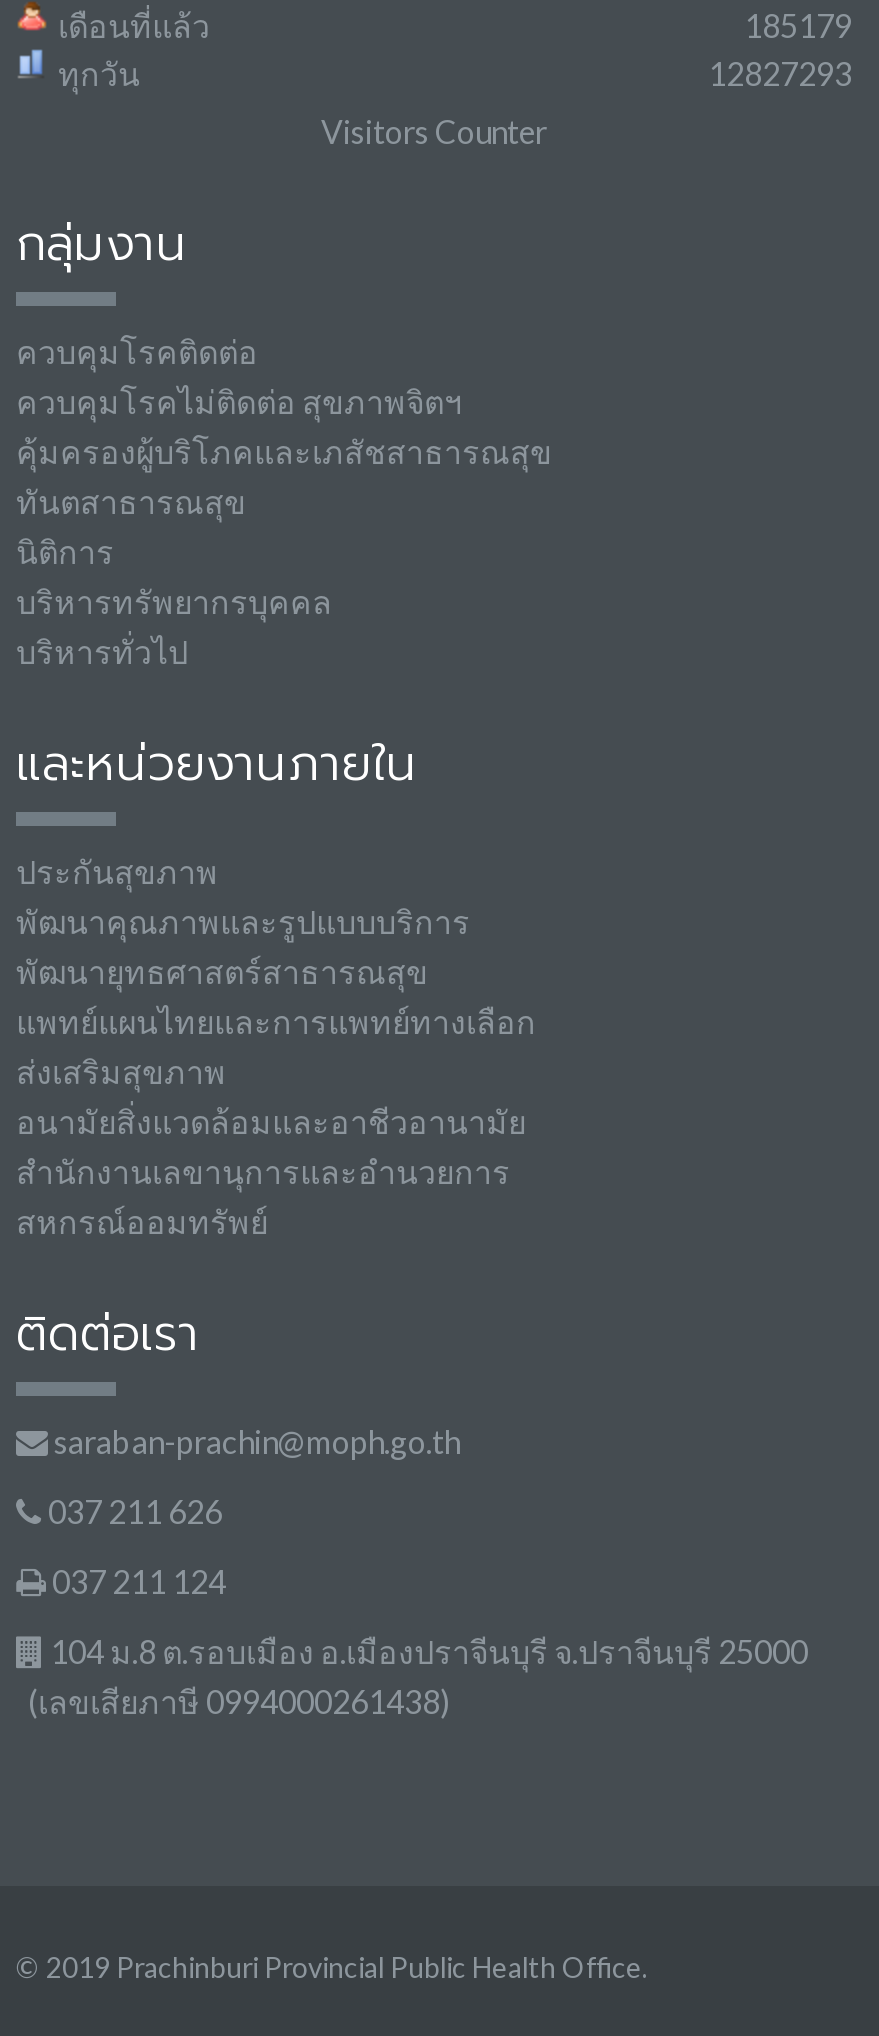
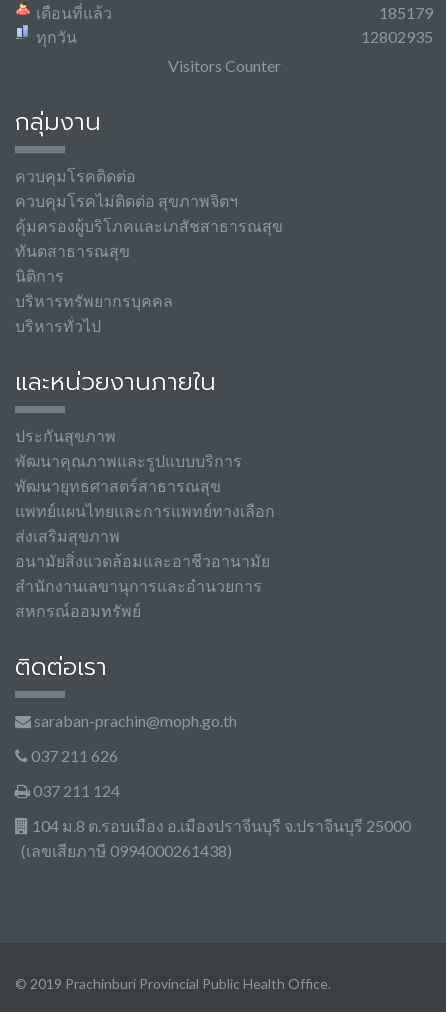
- 12827293
+ 12802935
